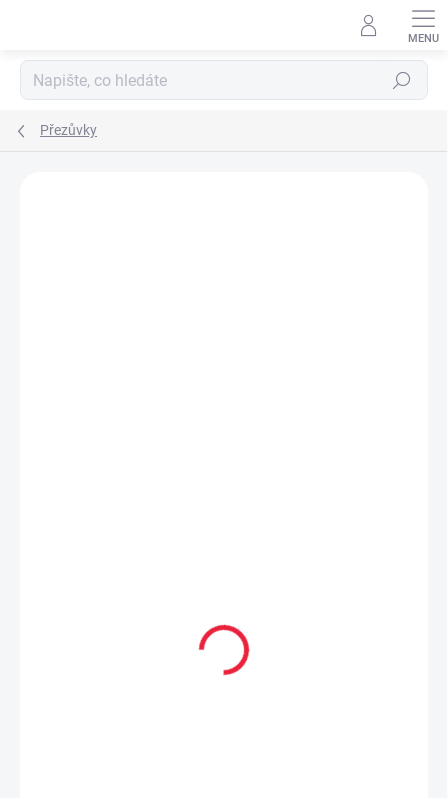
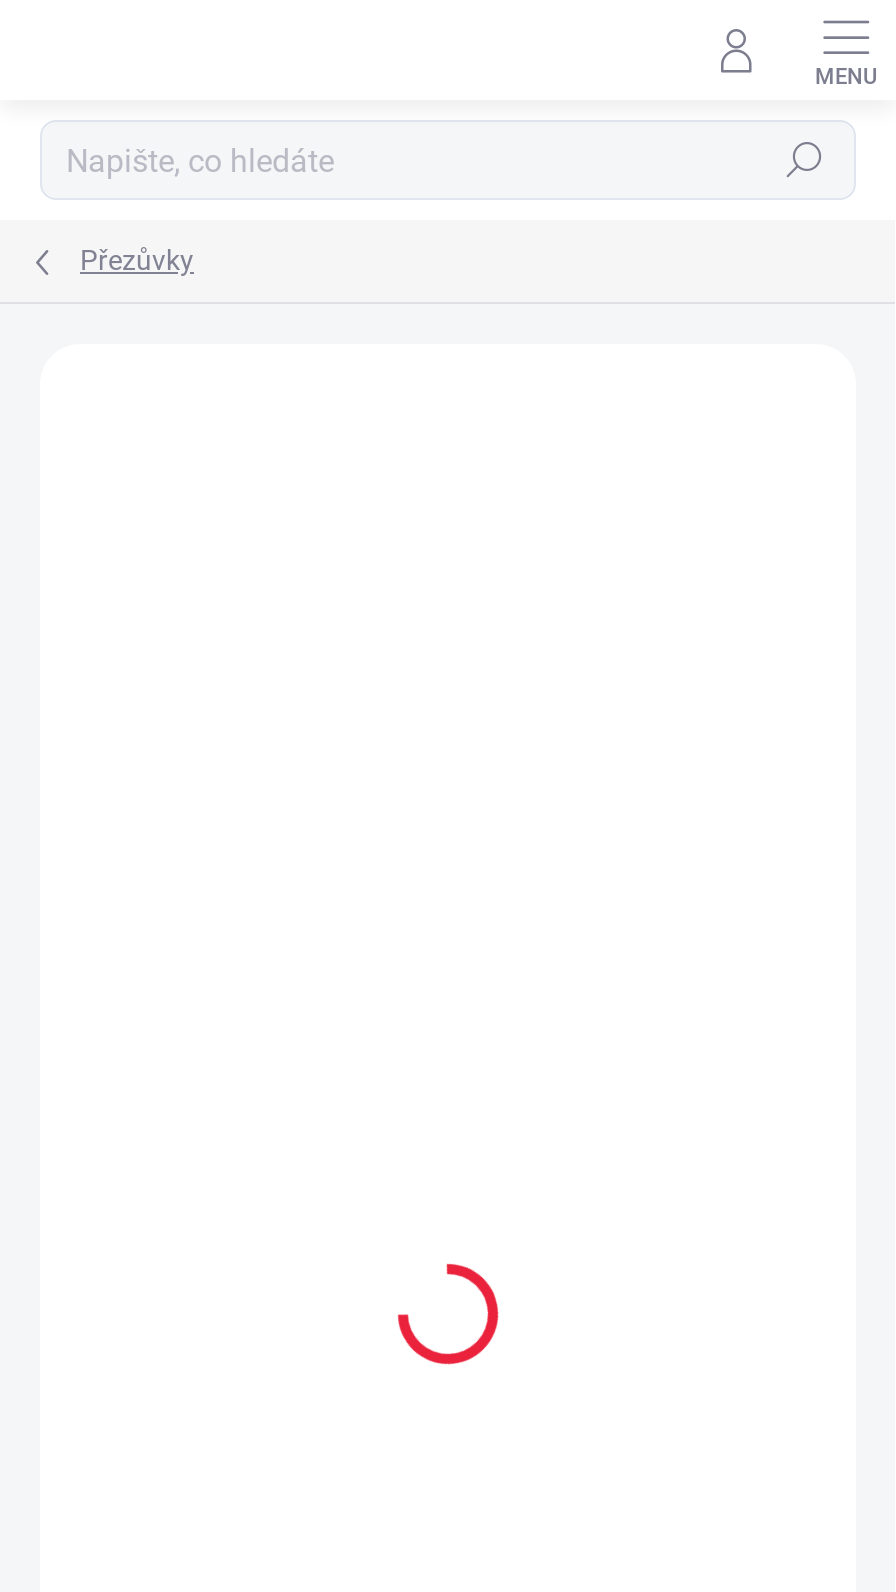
- [image]
+ [image]
